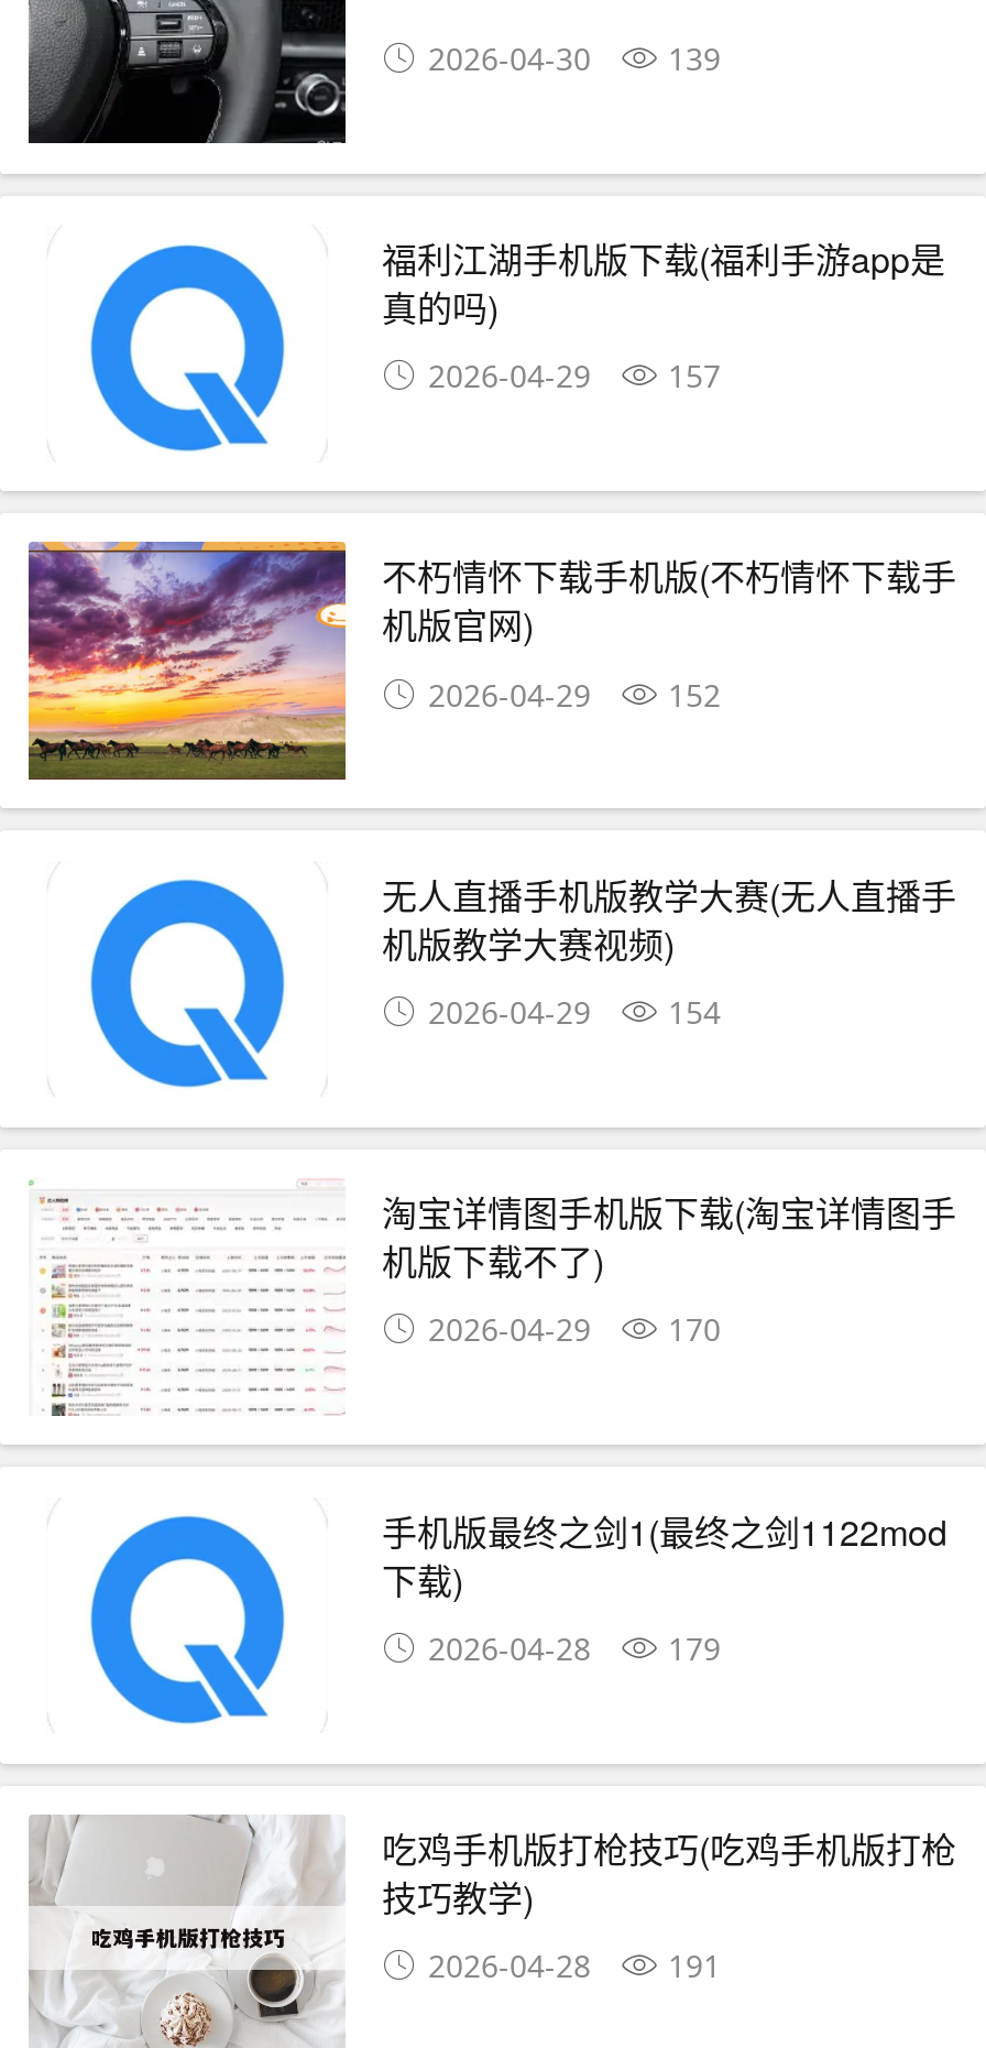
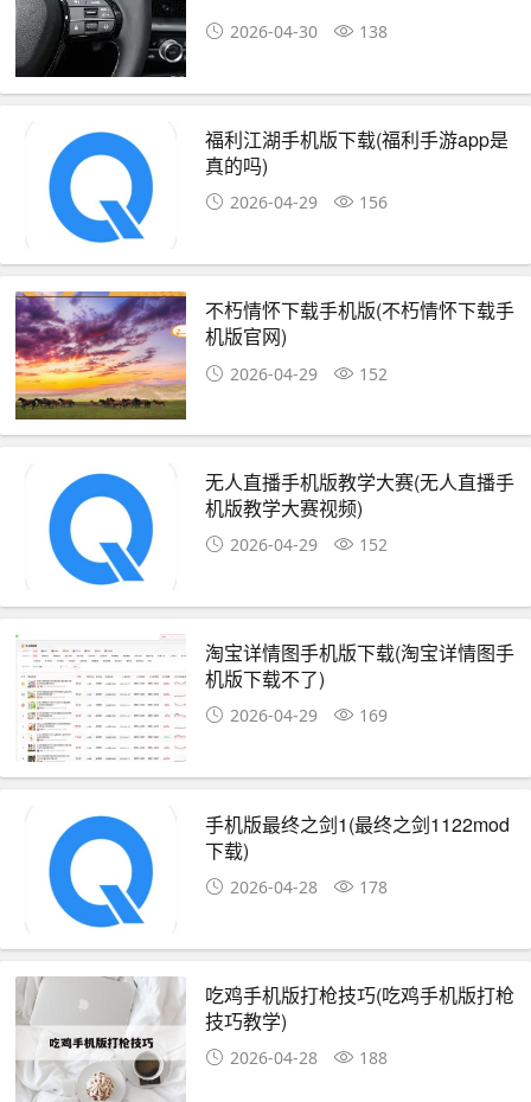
- 2026-04-30 139
+ 2026-04-30 138

- 2026-04-29 157
+ 2026-04-29 156

- 2026-04-29 154
+ 2026-04-29 152

- 2026-04-29 170
+ 2026-04-29 169

- 2026-04-28 179
+ 2026-04-28 178

- 2026-04-28 191
+ 2026-04-28 188
